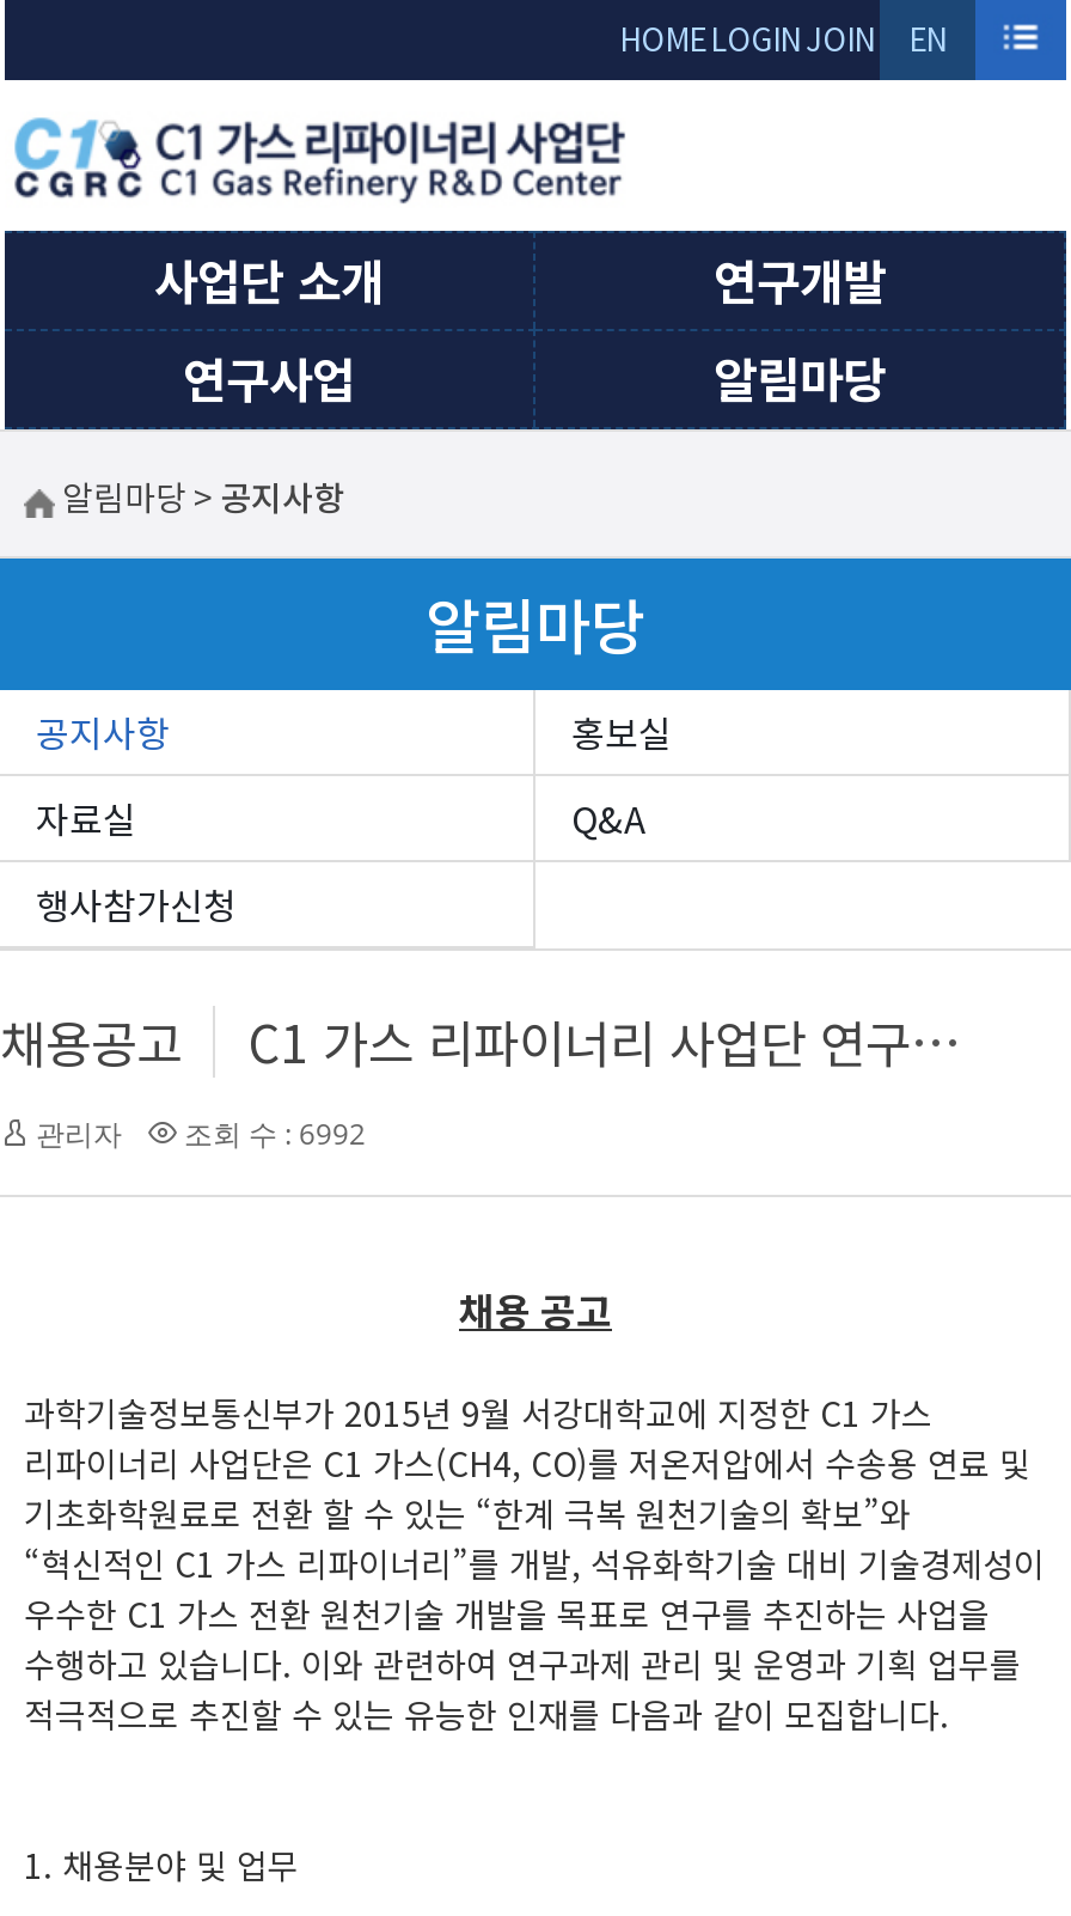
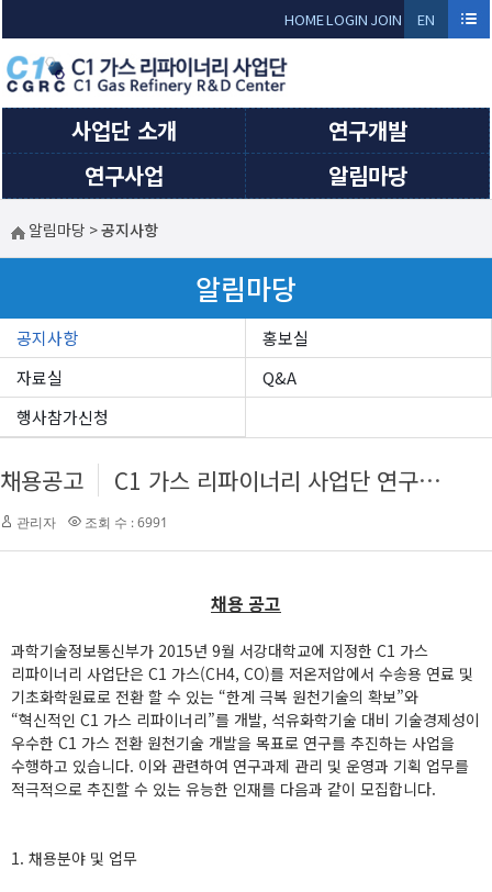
- 관리자 조회 수 : 6992
+ 관리자 조회 수 : 6991
